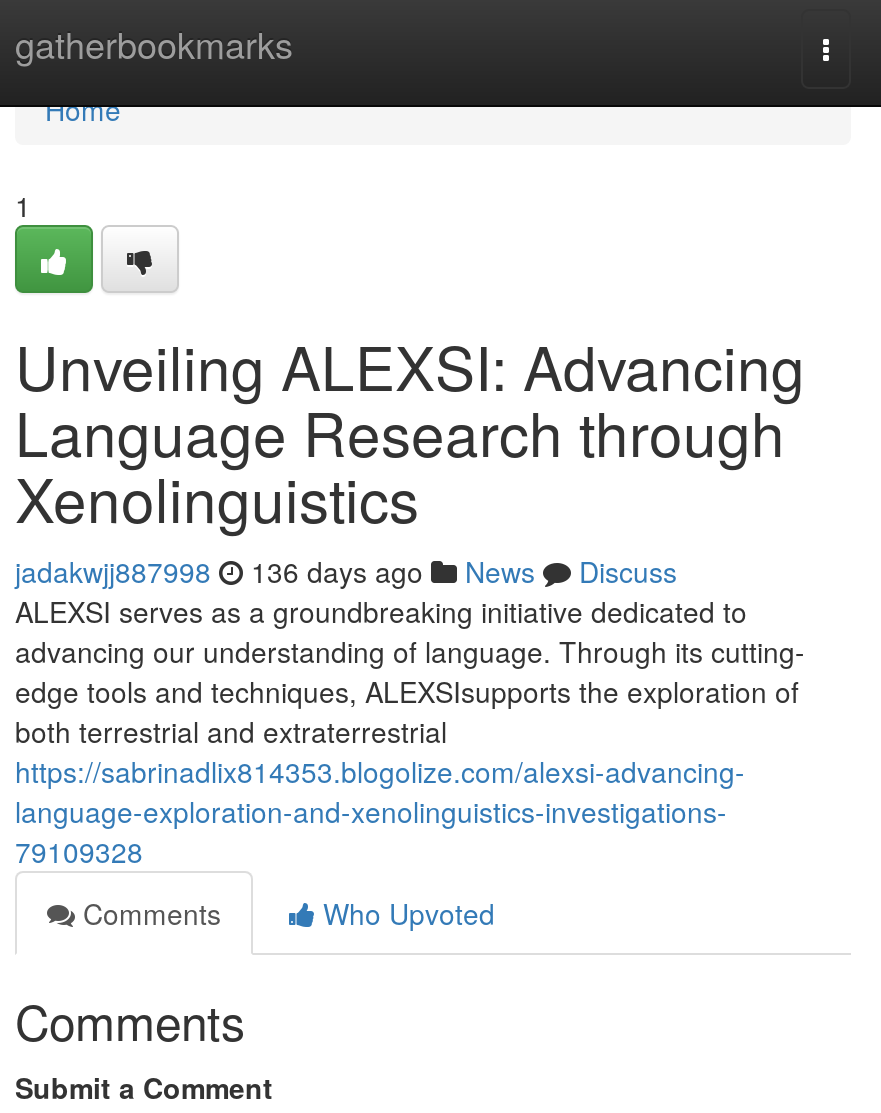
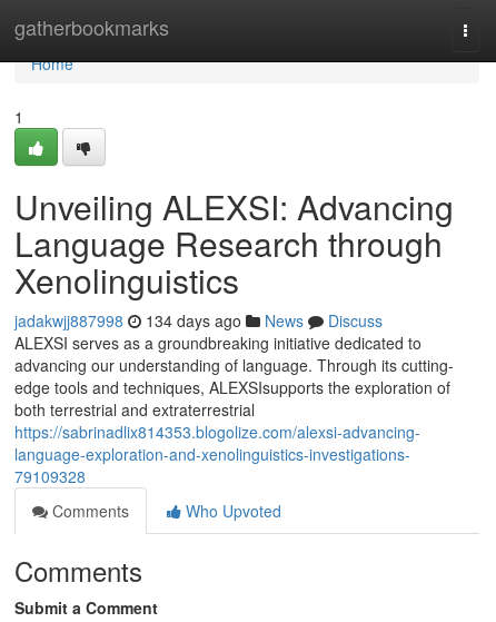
- jadakwjj887998 136 days ago News Discuss
+ jadakwjj887998 134 days ago News Discuss
